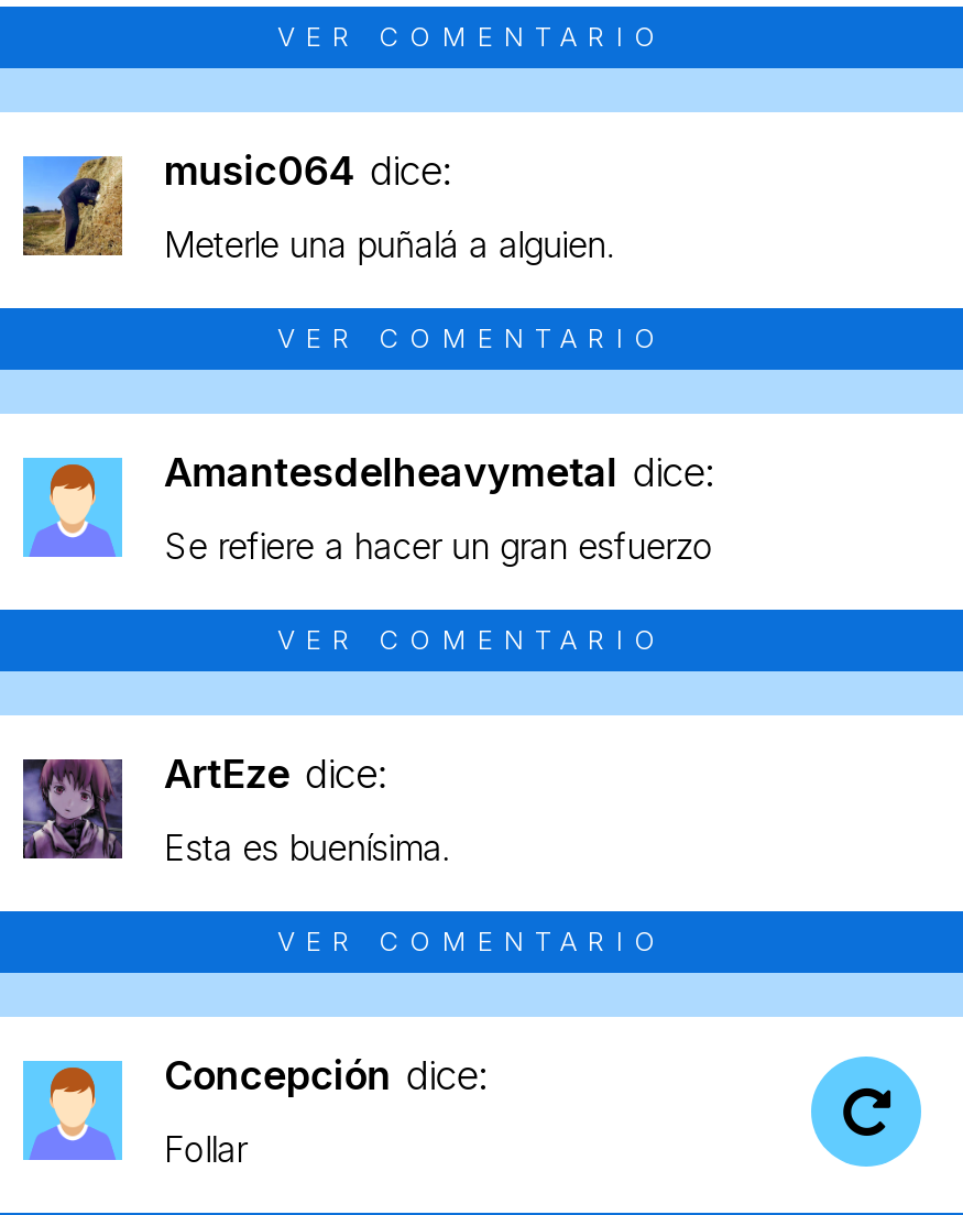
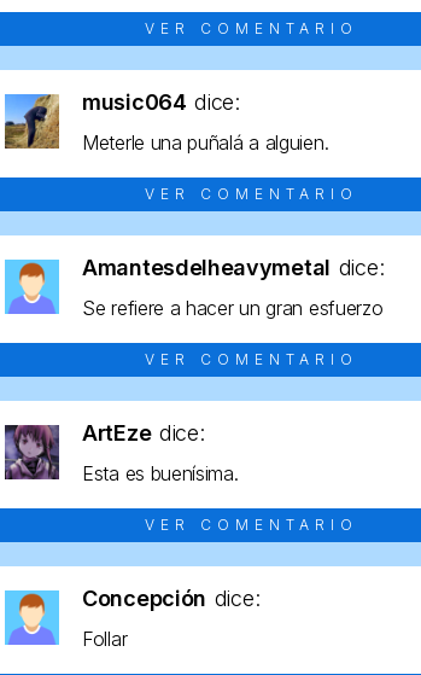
- [image]
